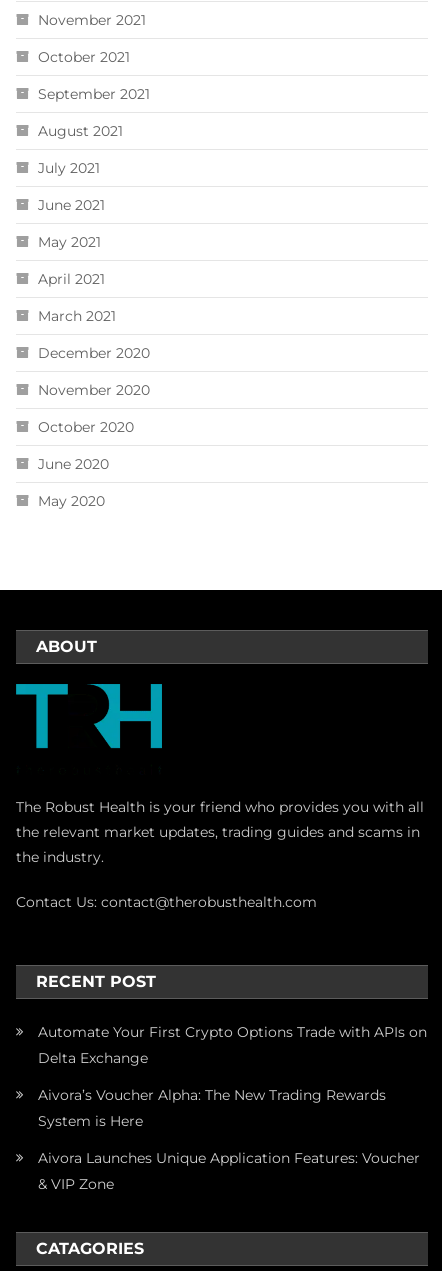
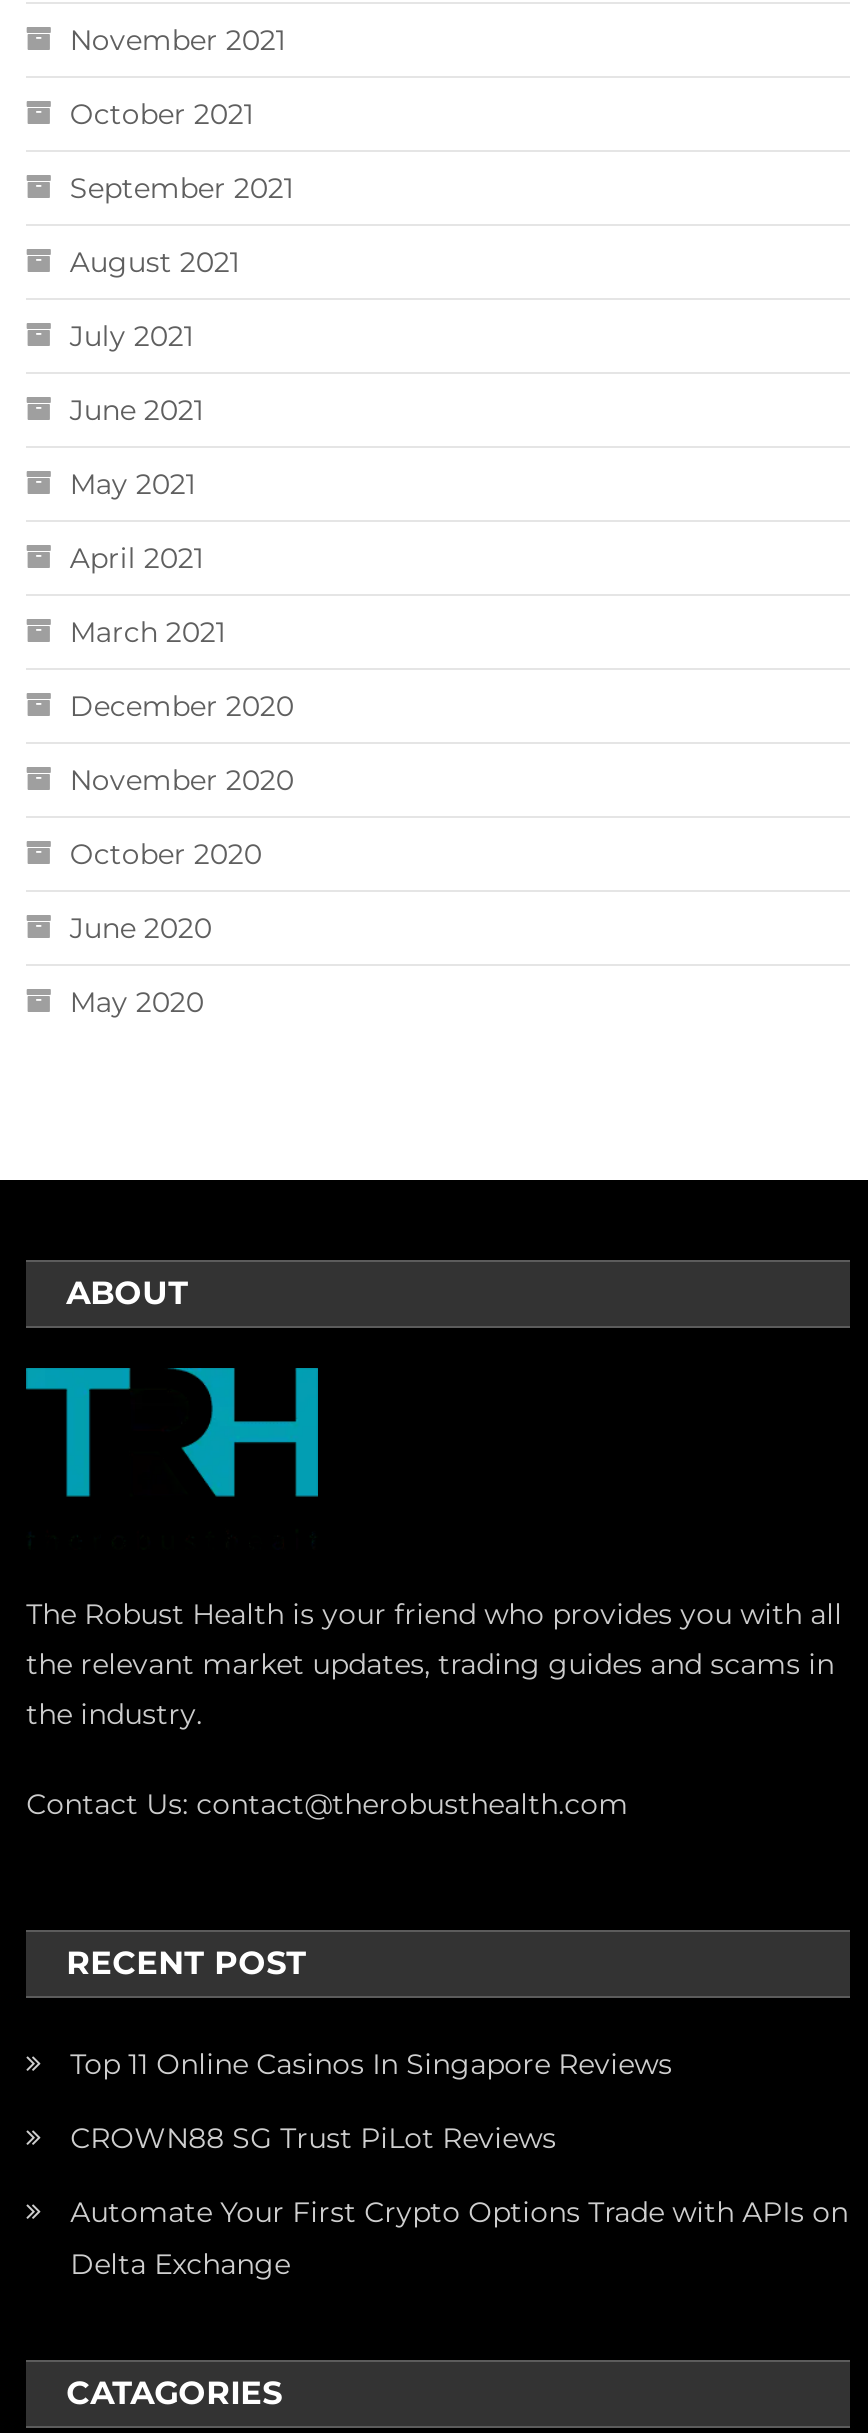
+ Top 11 Online Casinos In Singapore Reviews
+ CROWN88 SG Trust PiLot Reviews

moved down: Automate Your First Crypto Options Trade with APIs on | Delta Exchange

- Aivora’s Voucher Alpha: The New Trading Rewards
- System is Here
- Aivora Launches Unique Application Features: Voucher
- & VIP Zone
